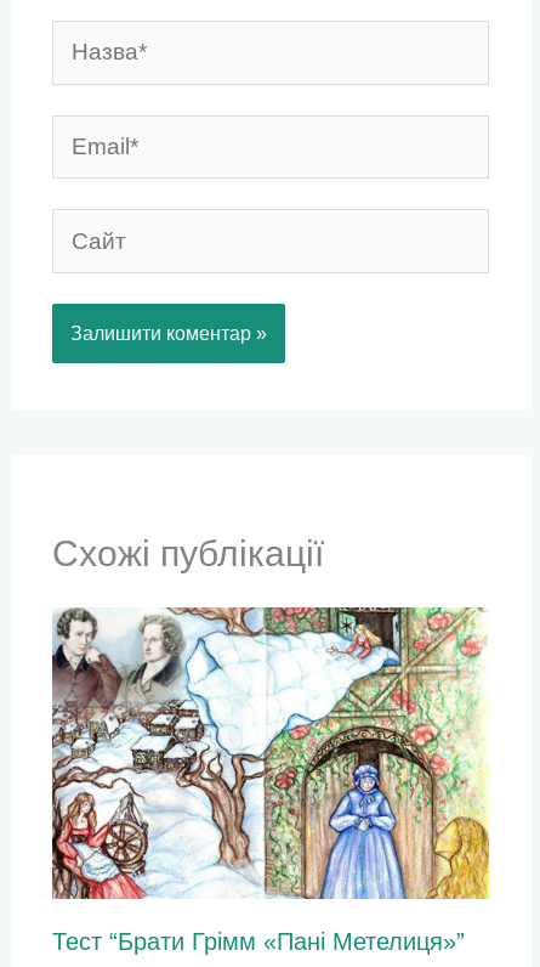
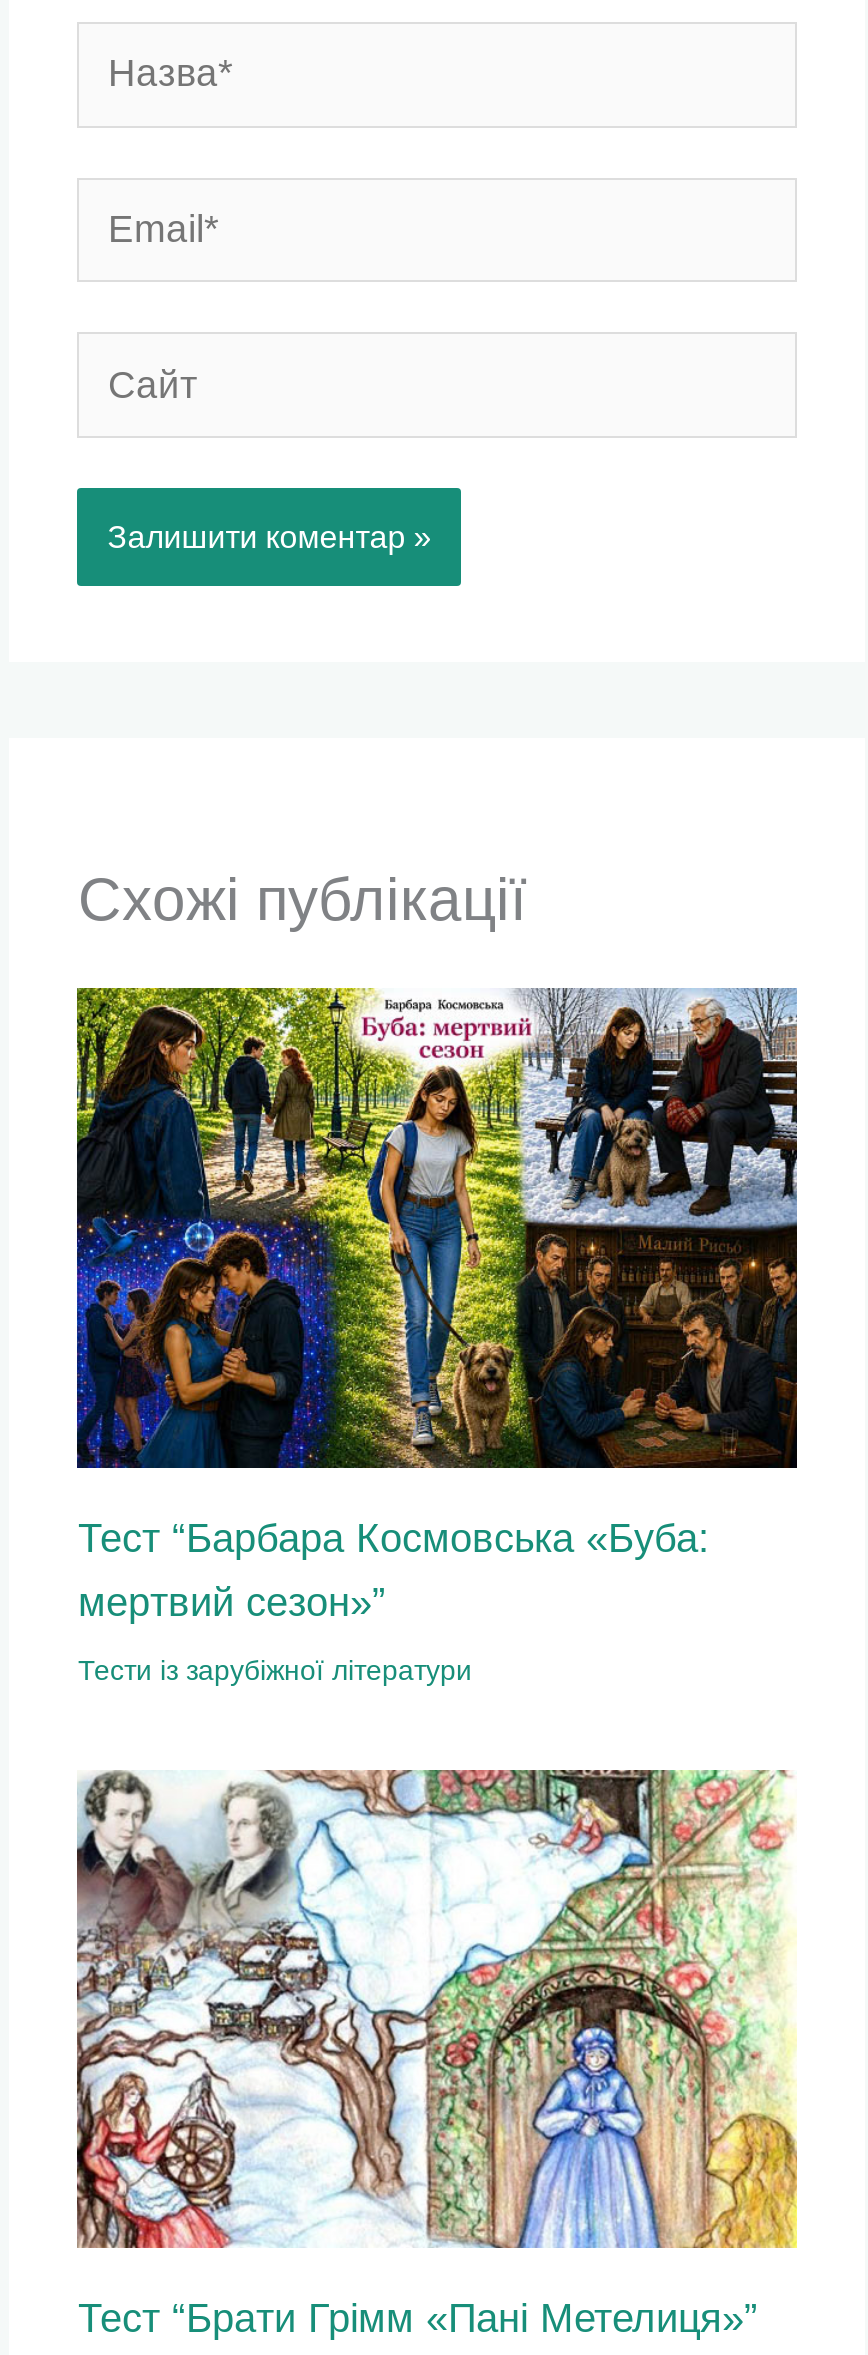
+ [image]
+ Тест “Барбара Космовська «Буба:
+ мертвий сезон»”
+ Тести із зарубіжної літератури
